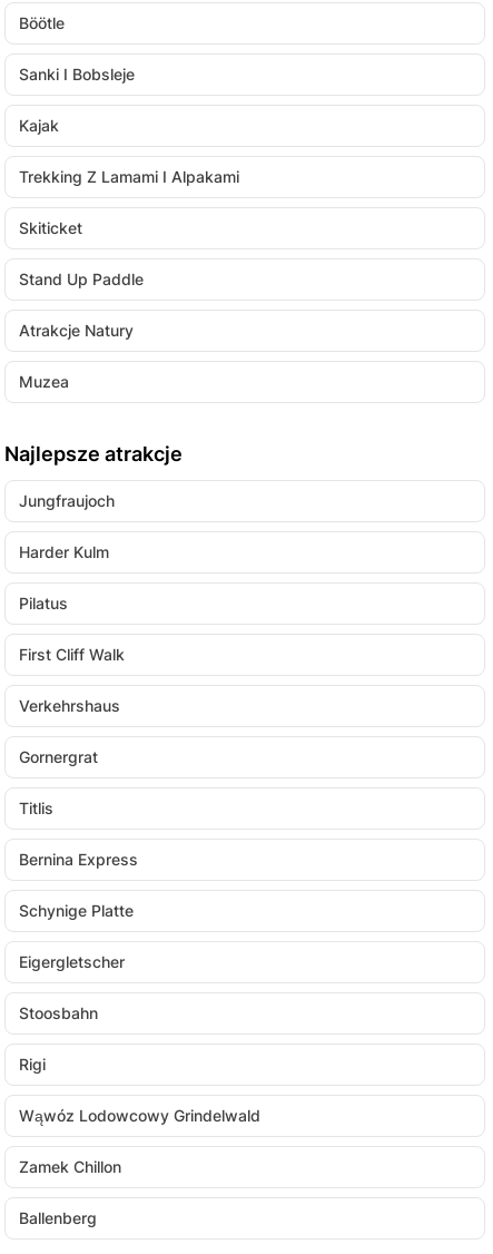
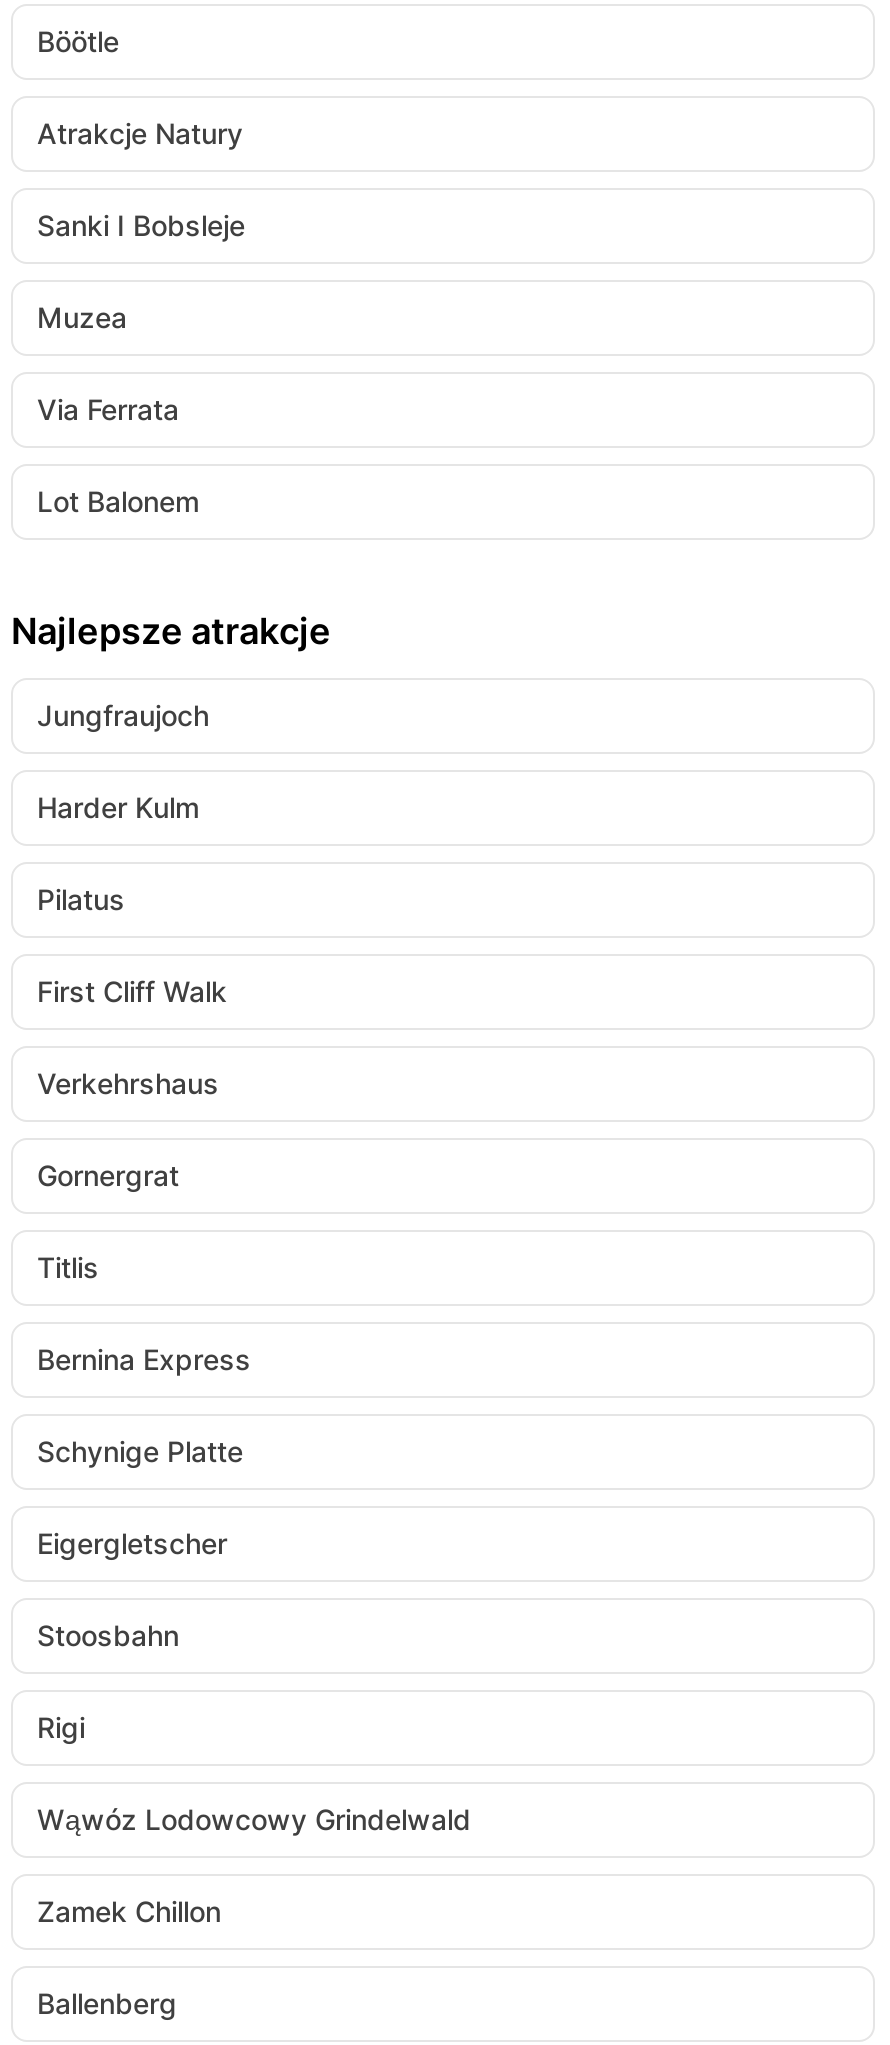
moved down: Sanki I Bobsleje

- Kajak
- Trekking Z Lamami I Alpakami
- Skiticket
- Stand Up Paddle

moved up: Atrakcje Natury

moved up: Muzea

+ Via Ferrata
+ Lot Balonem
